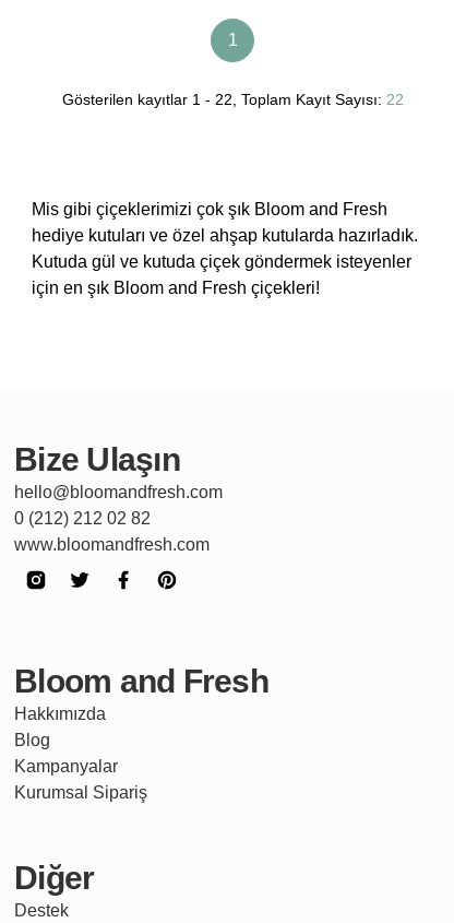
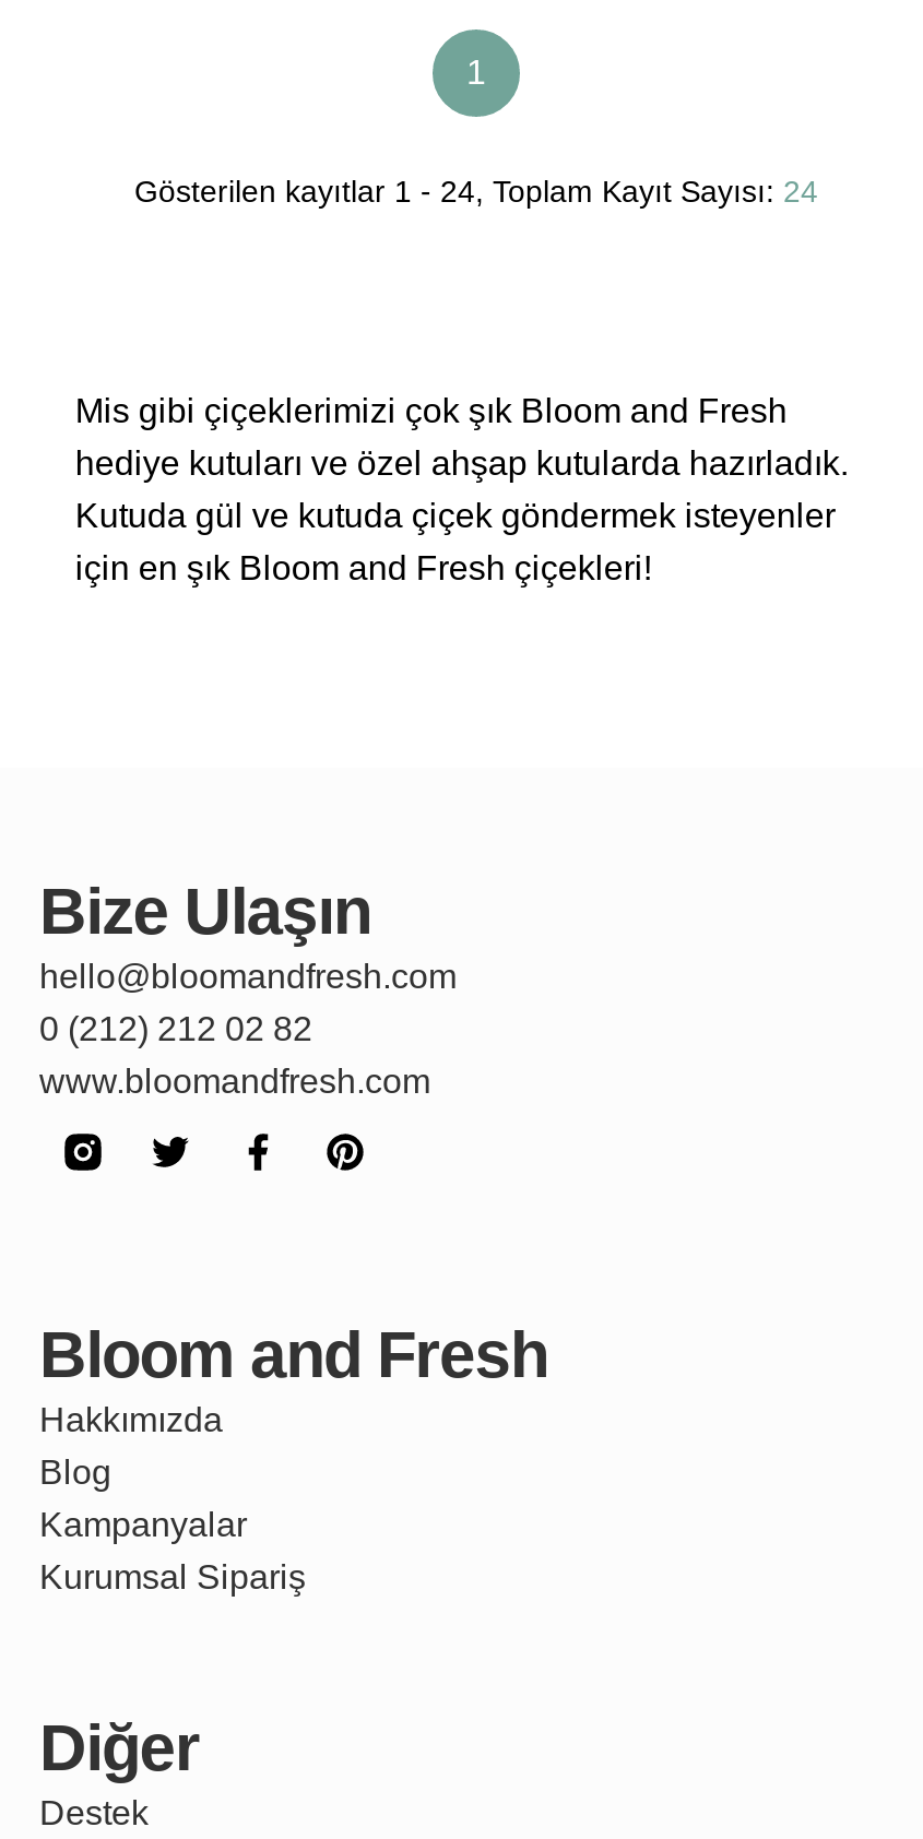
- Gösterilen kayıtlar 1 - 22, Toplam Kayıt Sayısı: 22
+ Gösterilen kayıtlar 1 - 24, Toplam Kayıt Sayısı: 24
